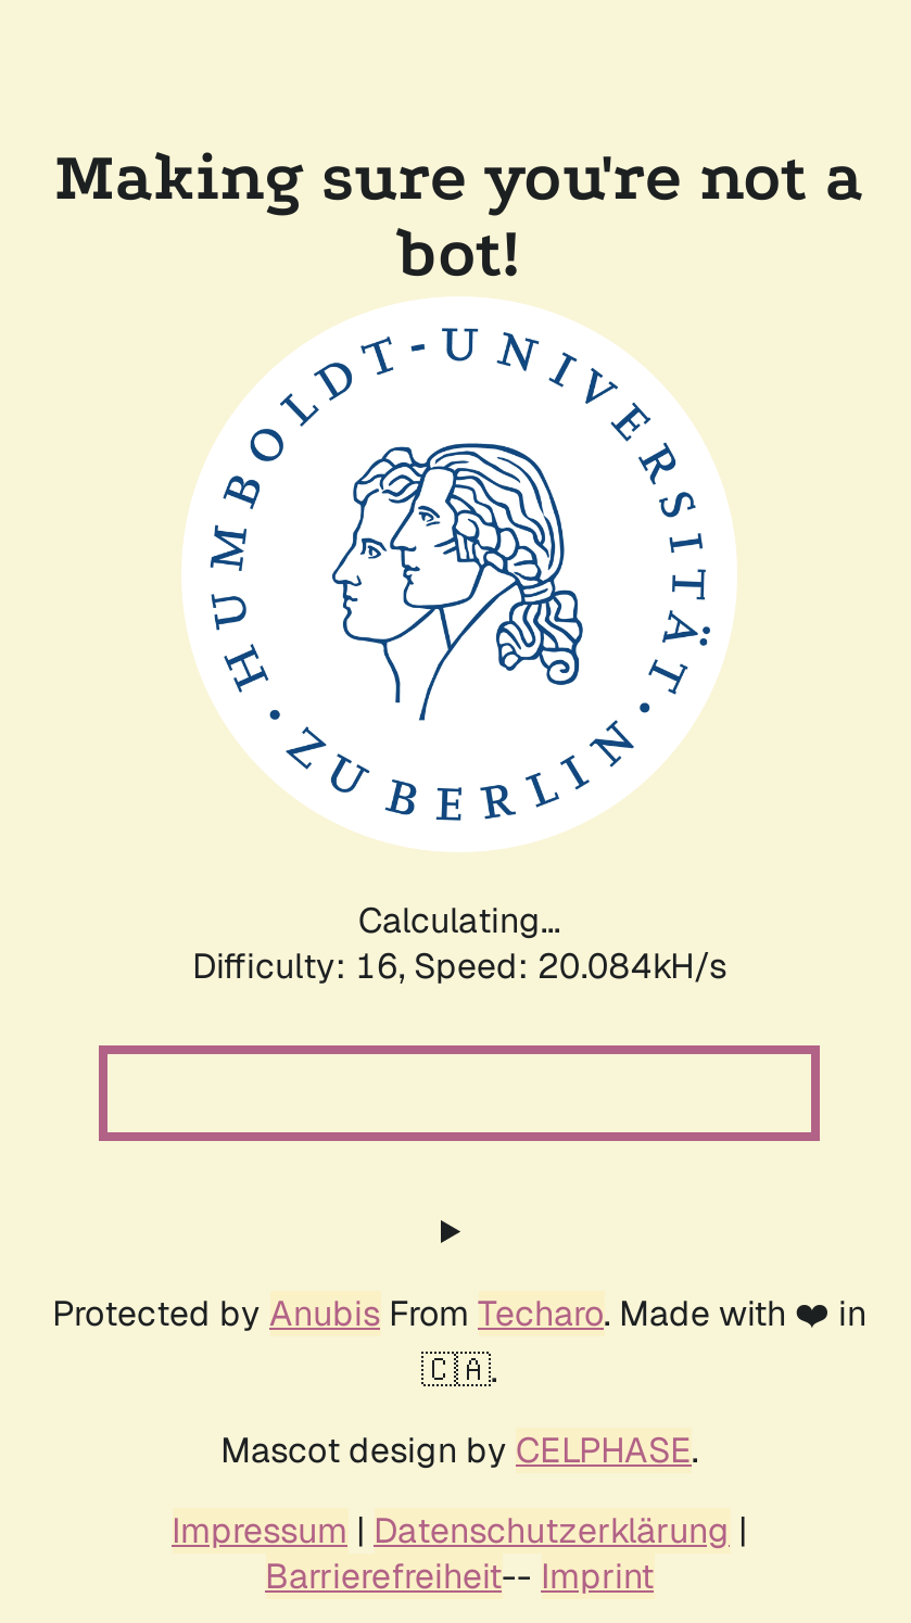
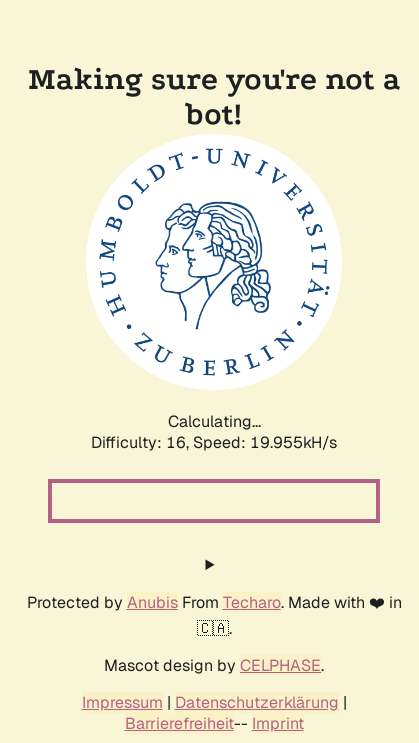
- Difficulty: 16, Speed: 20.084kH/s
+ Difficulty: 16, Speed: 19.955kH/s
